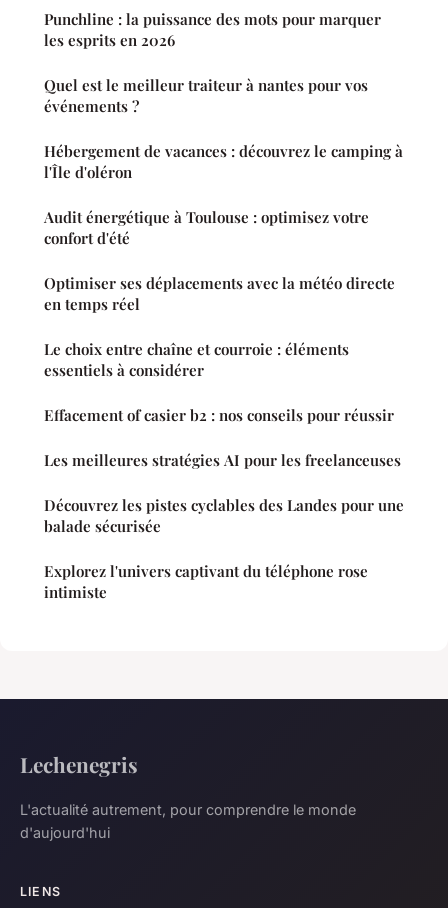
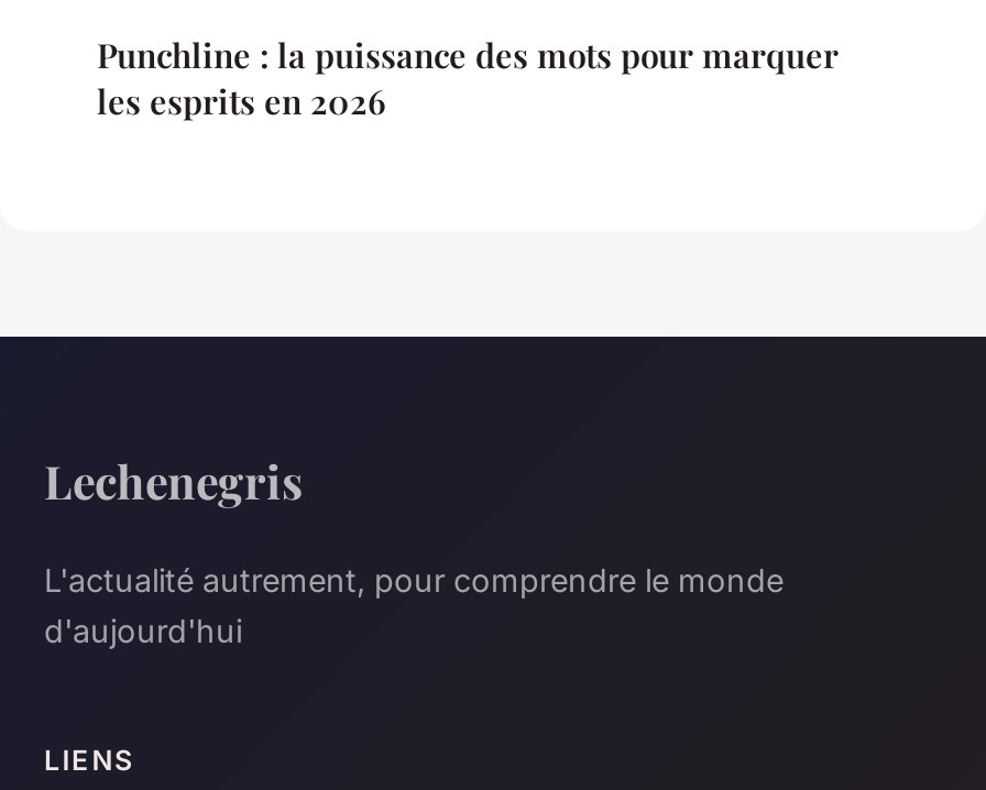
- Quel est le meilleur traiteur à nantes pour vos
- événements ?
- Hébergement de vacances : découvrez le camping à
- l'Île d'oléron
- Audit énergétique à Toulouse : optimisez votre
- confort d'été
- Optimiser ses déplacements avec la météo directe
- en temps réel
- Le choix entre chaîne et courroie : éléments
- essentiels à considérer
- Effacement of casier b2 : nos conseils pour réussir
- Les meilleures stratégies AI pour les freelanceuses
- Découvrez les pistes cyclables des Landes pour une
- balade sécurisée
- Explorez l'univers captivant du téléphone rose
- intimiste
